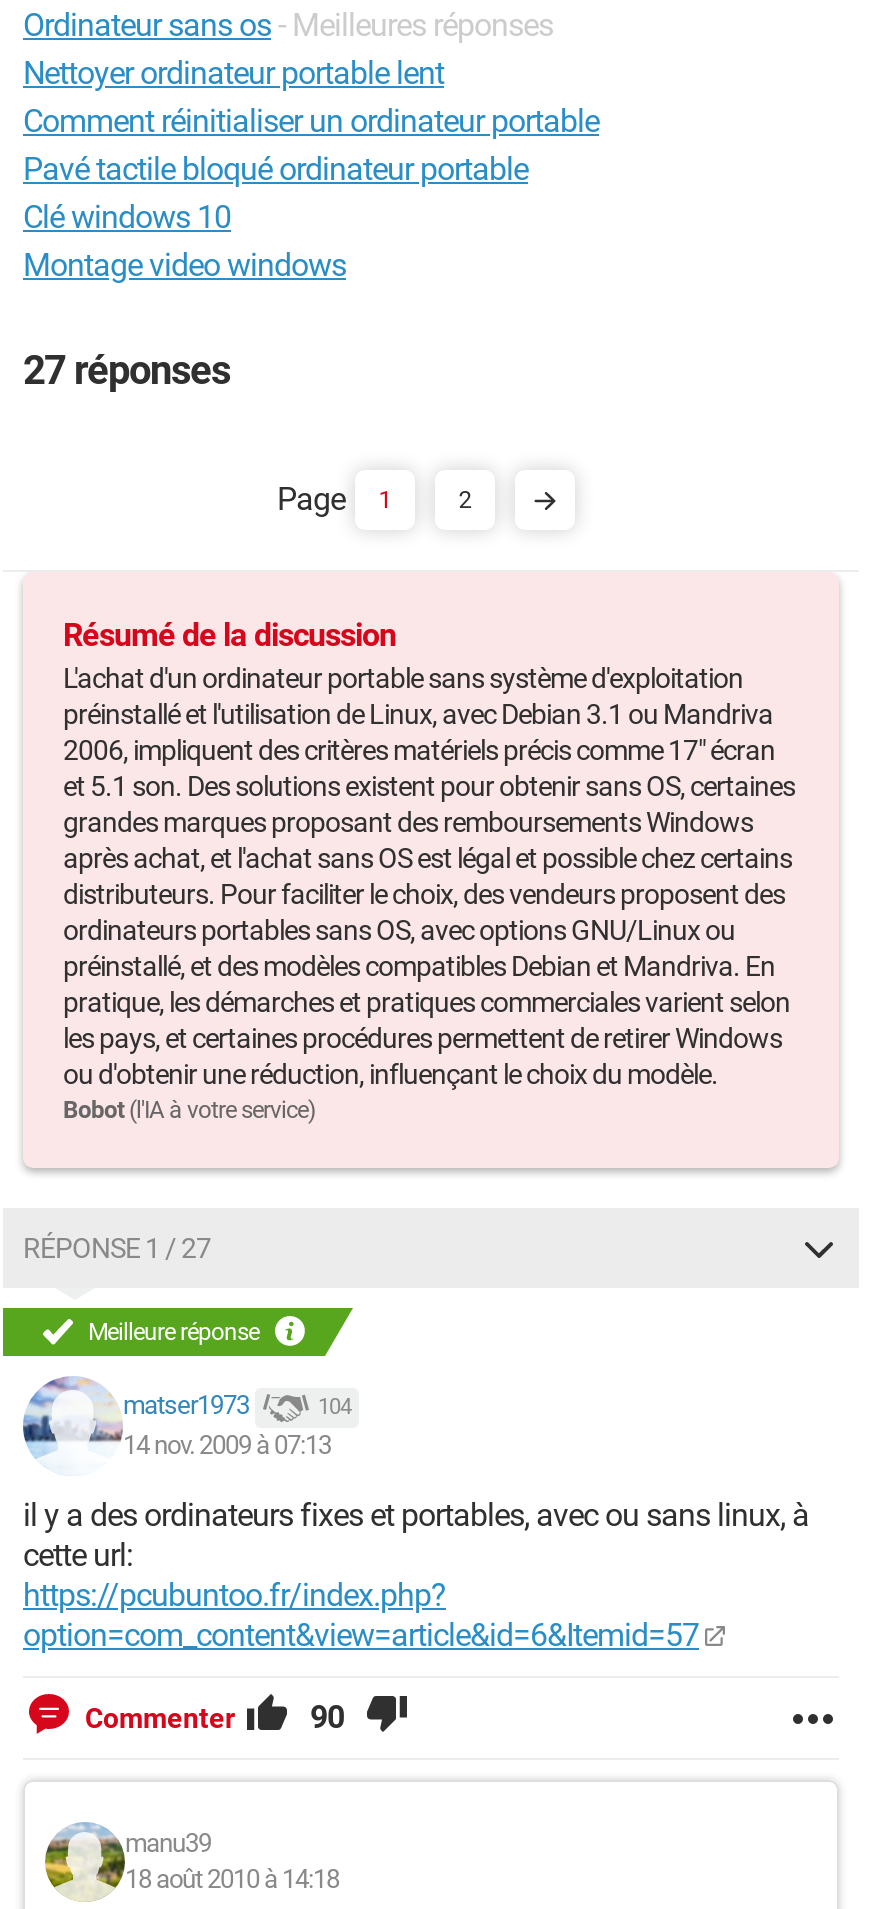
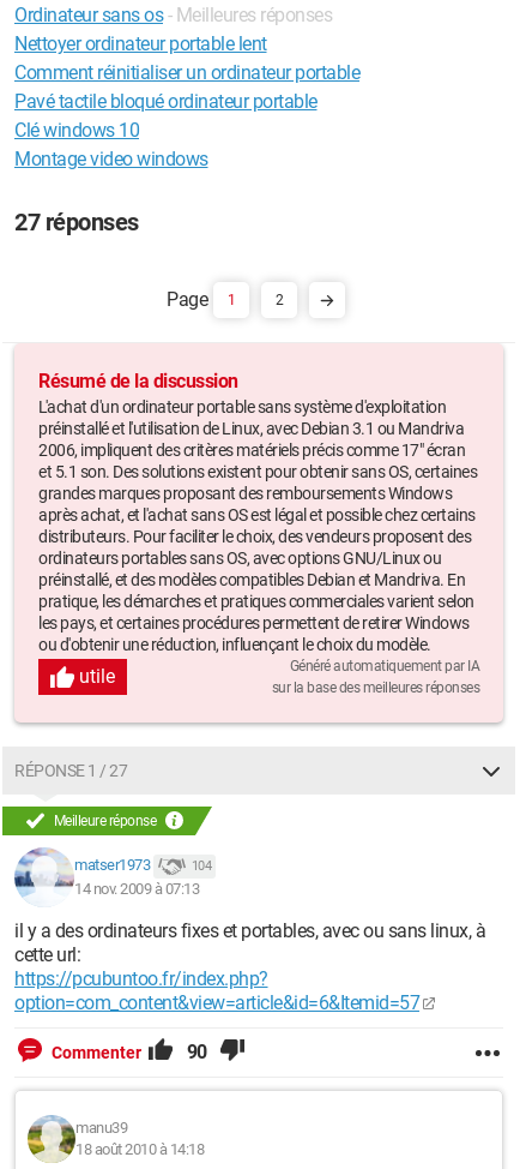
- Bobot (l'IA à votre service)
+ utile
+ Généré automatiquement par IA
+ sur la base des meilleures réponses
